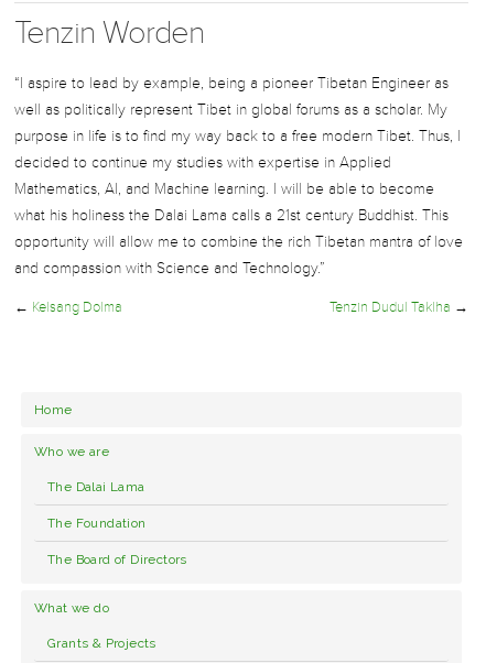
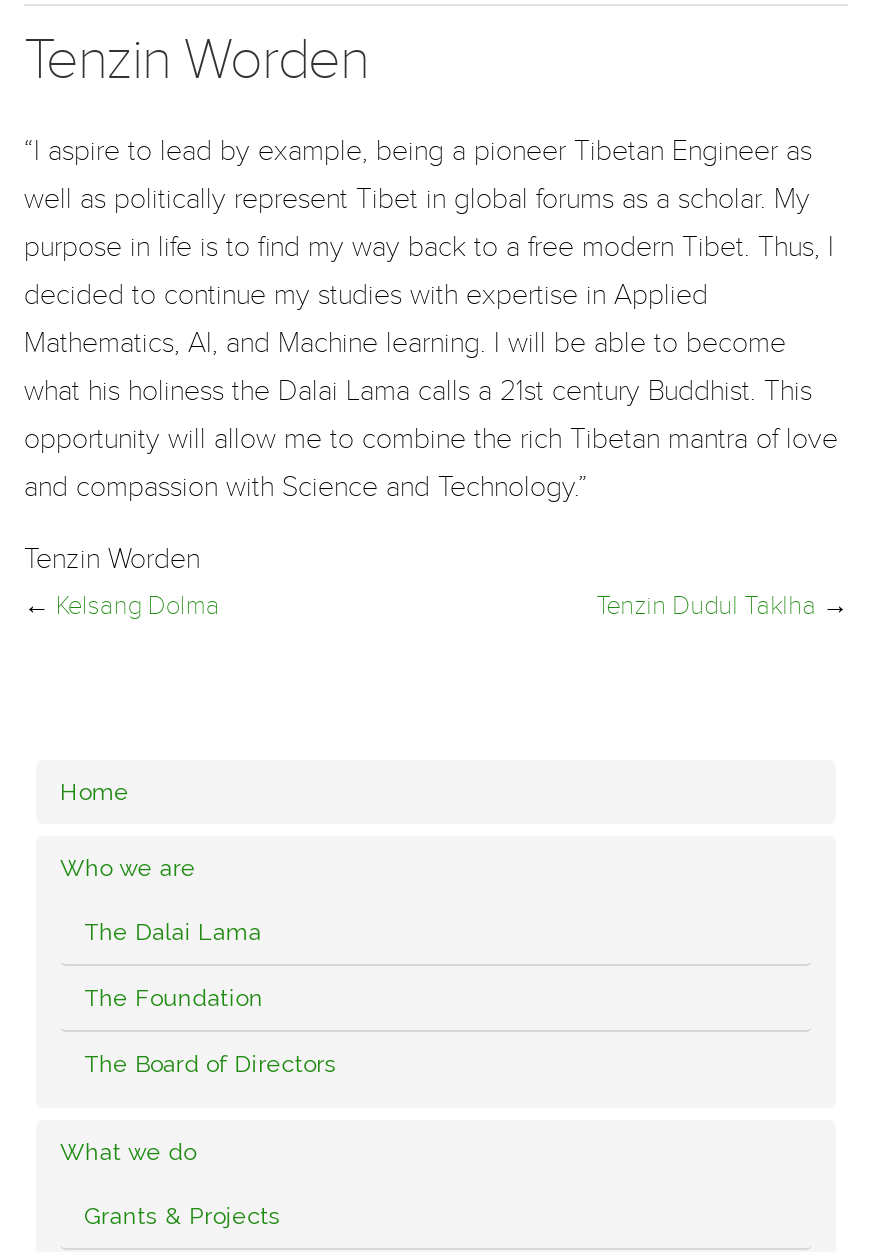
+ Tenzin Worden
